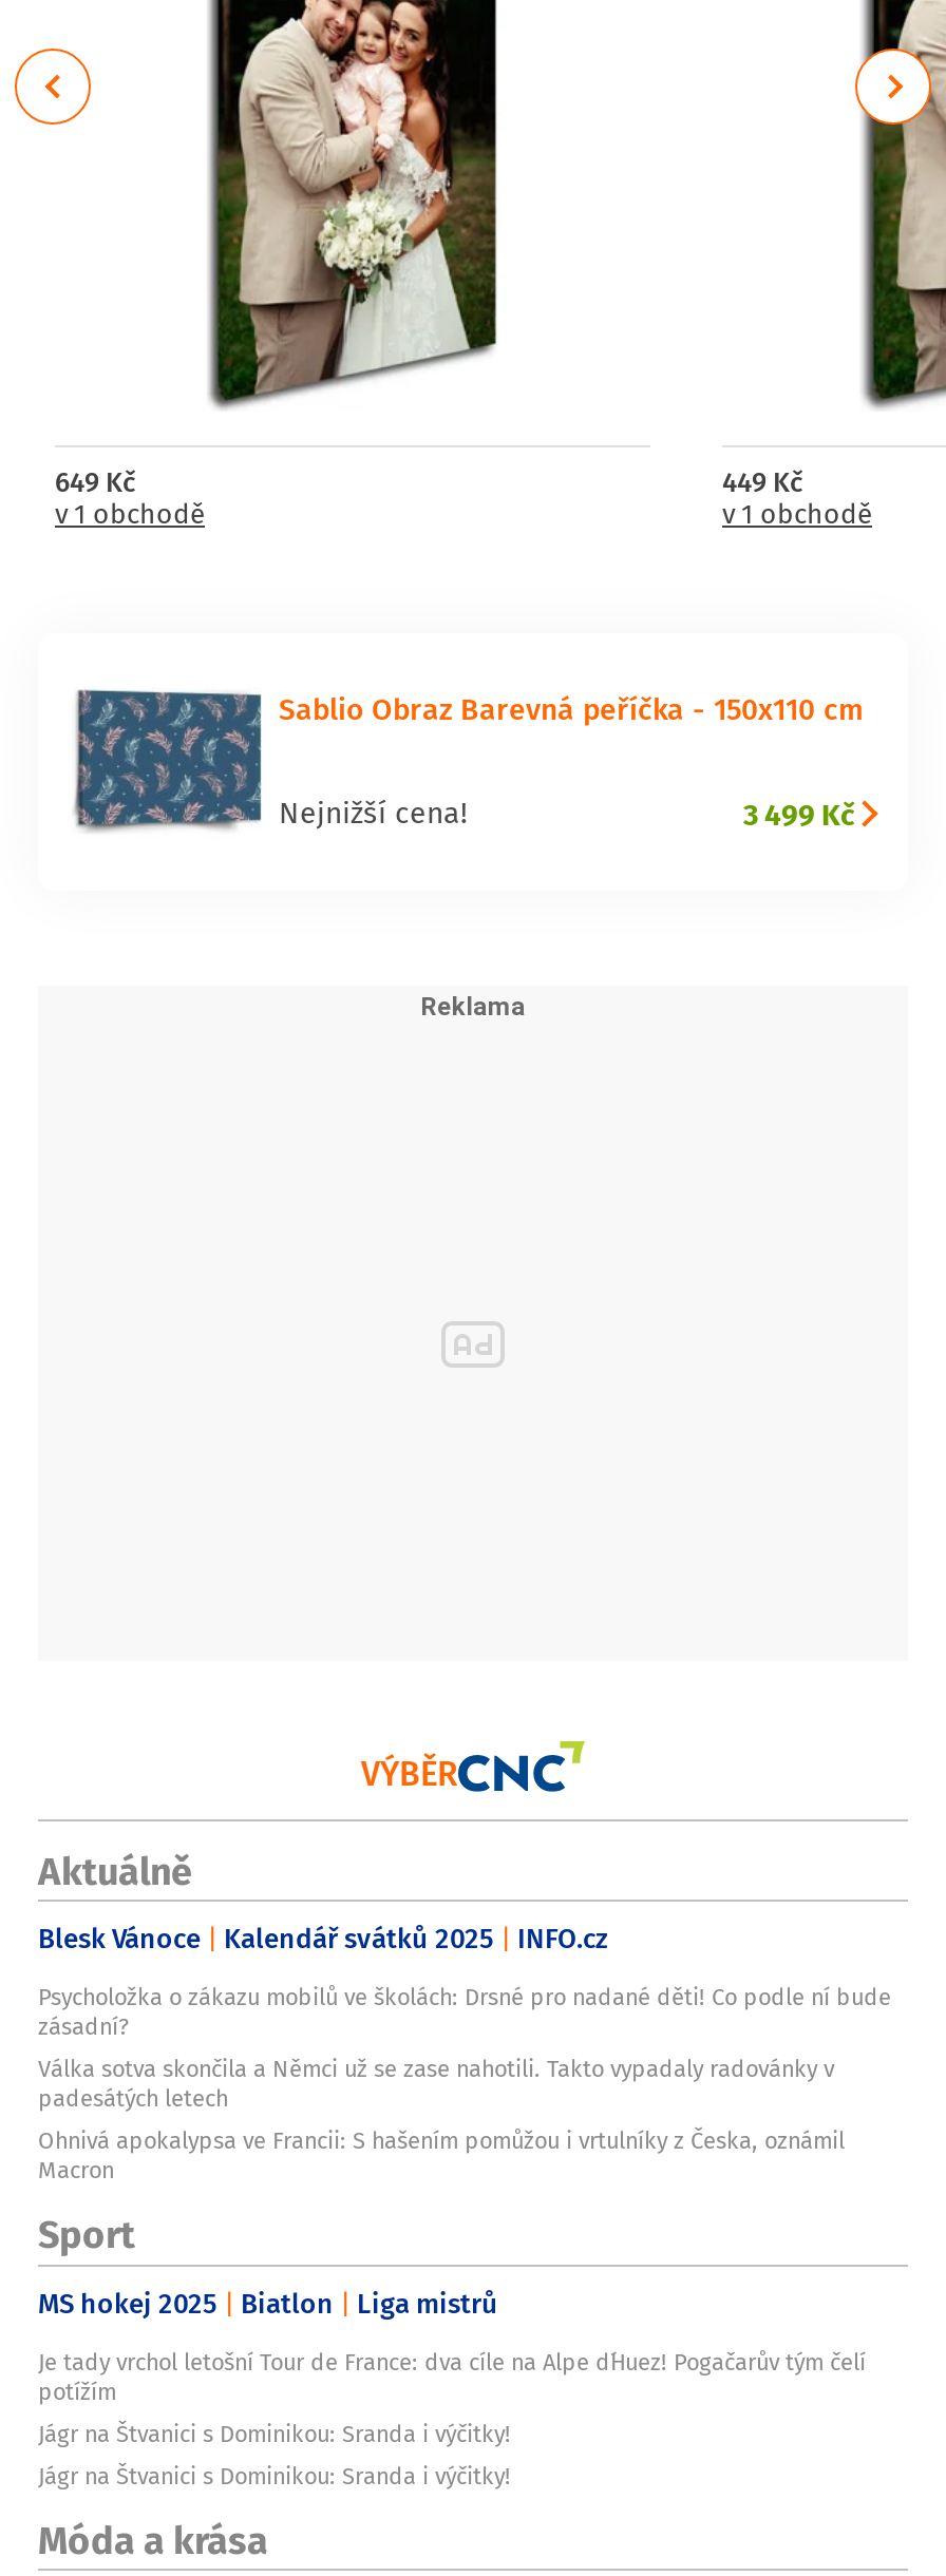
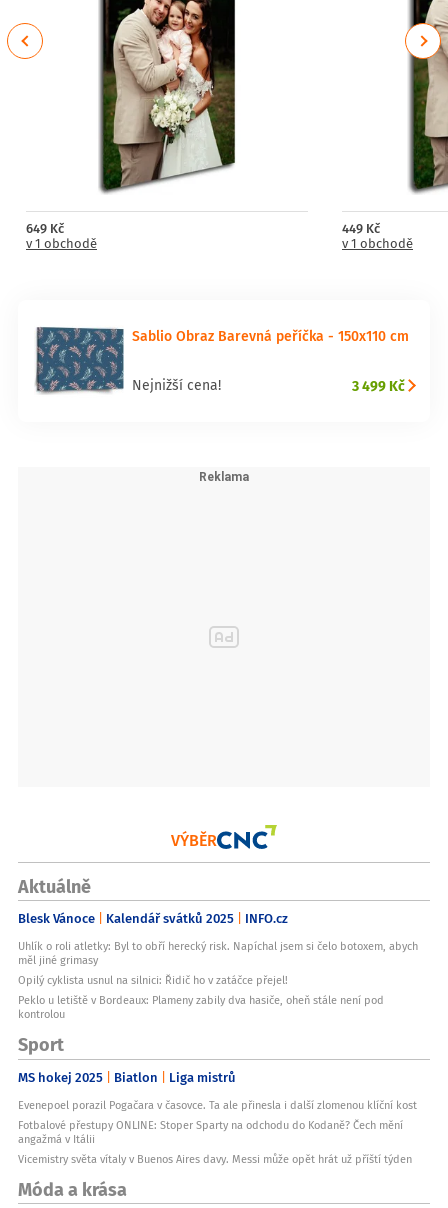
- Psycholožka o zákazu mobilů ve školách: Drsné pro nadané děti! Co podle ní bude
- zásadní?
- Válka sotva skončila a Němci už se zase nahotili. Takto vypadaly radovánky v
- padesátých letech
- Ohnivá apokalypsa ve Francii: S hašením pomůžou i vrtulníky z Česka, oznámil
- Macron
+ Uhlík o roli atletky: Byl to obří herecký risk. Napíchal jsem si čelo botoxem, abych
+ měl jiné grimasy
+ Opilý cyklista usnul na silnici: Řidič ho v zatáčce přejel!
+ Peklo u letiště v Bordeaux: Plameny zabily dva hasiče, oheň stále není pod
+ kontrolou

- Je tady vrchol letošní Tour de France: dva cíle na Alpe d´Huez! Pogačarův tým čelí
- potížím
- Jágr na Štvanici s Dominikou: Sranda i výčitky!
- Jágr na Štvanici s Dominikou: Sranda i výčitky!
+ Evenepoel porazil Pogačara v časovce. Ta ale přinesla i další zlomenou klíční kost
+ Fotbalové přestupy ONLINE: Stoper Sparty na odchodu do Kodaně? Čech mění
+ angažmá v Itálii
+ Vicemistry světa vítaly v Buenos Aires davy. Messi může opět hrát už příští týden
